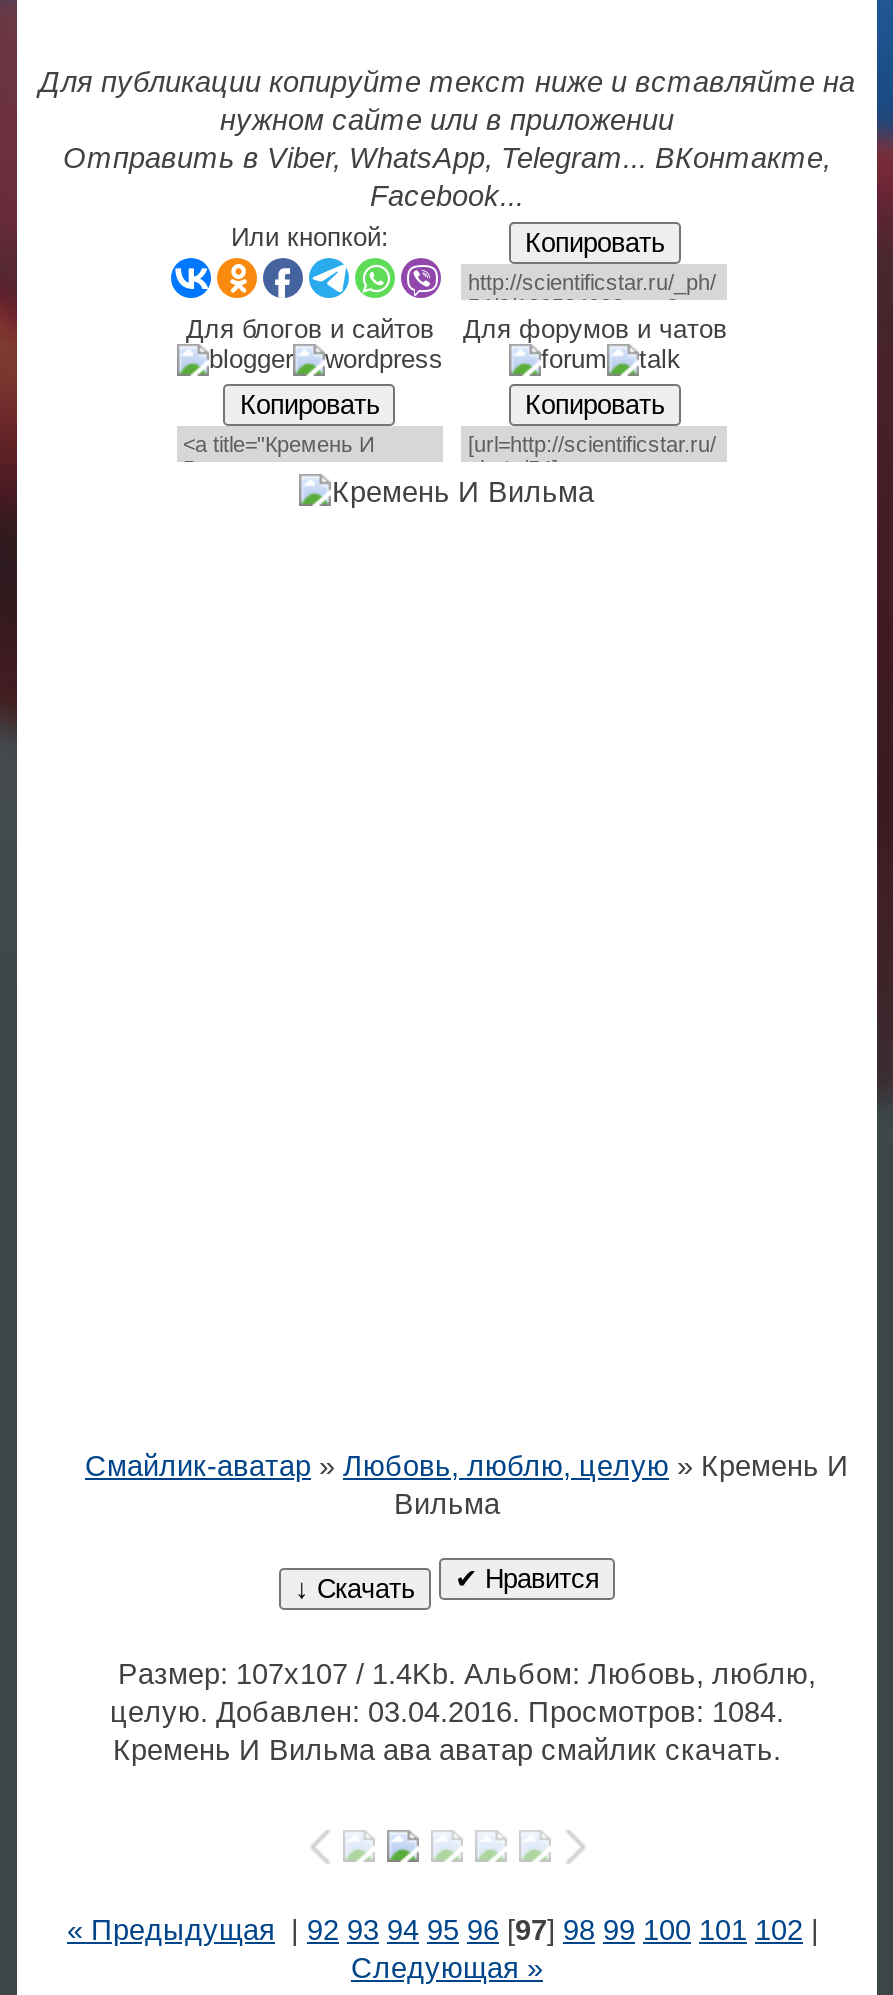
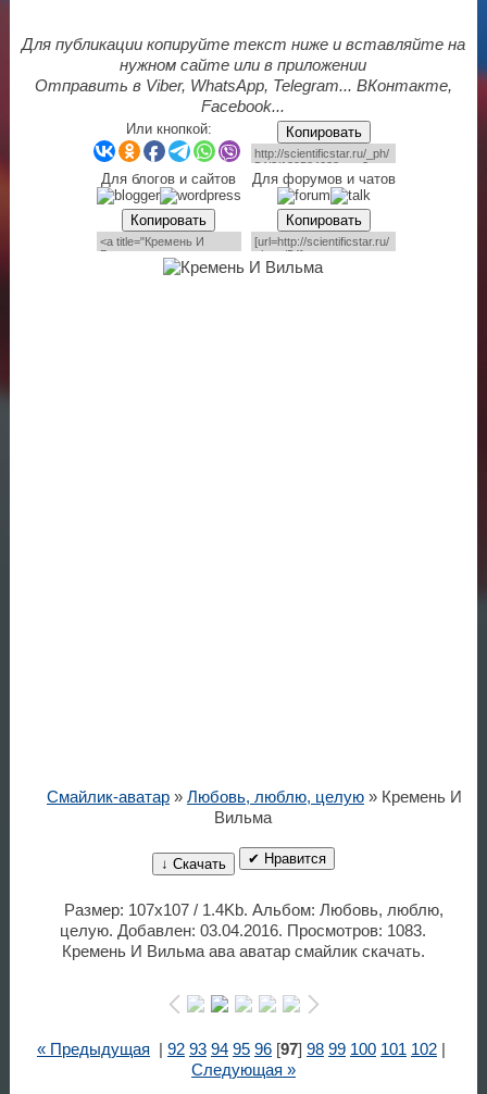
- целую. Добавлен: 03.04.2016. Просмотров: 1084.
+ целую. Добавлен: 03.04.2016. Просмотров: 1083.
